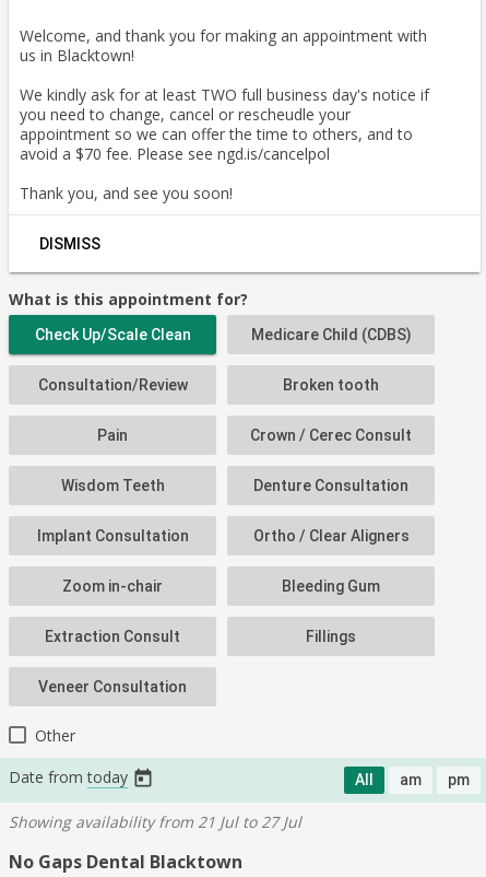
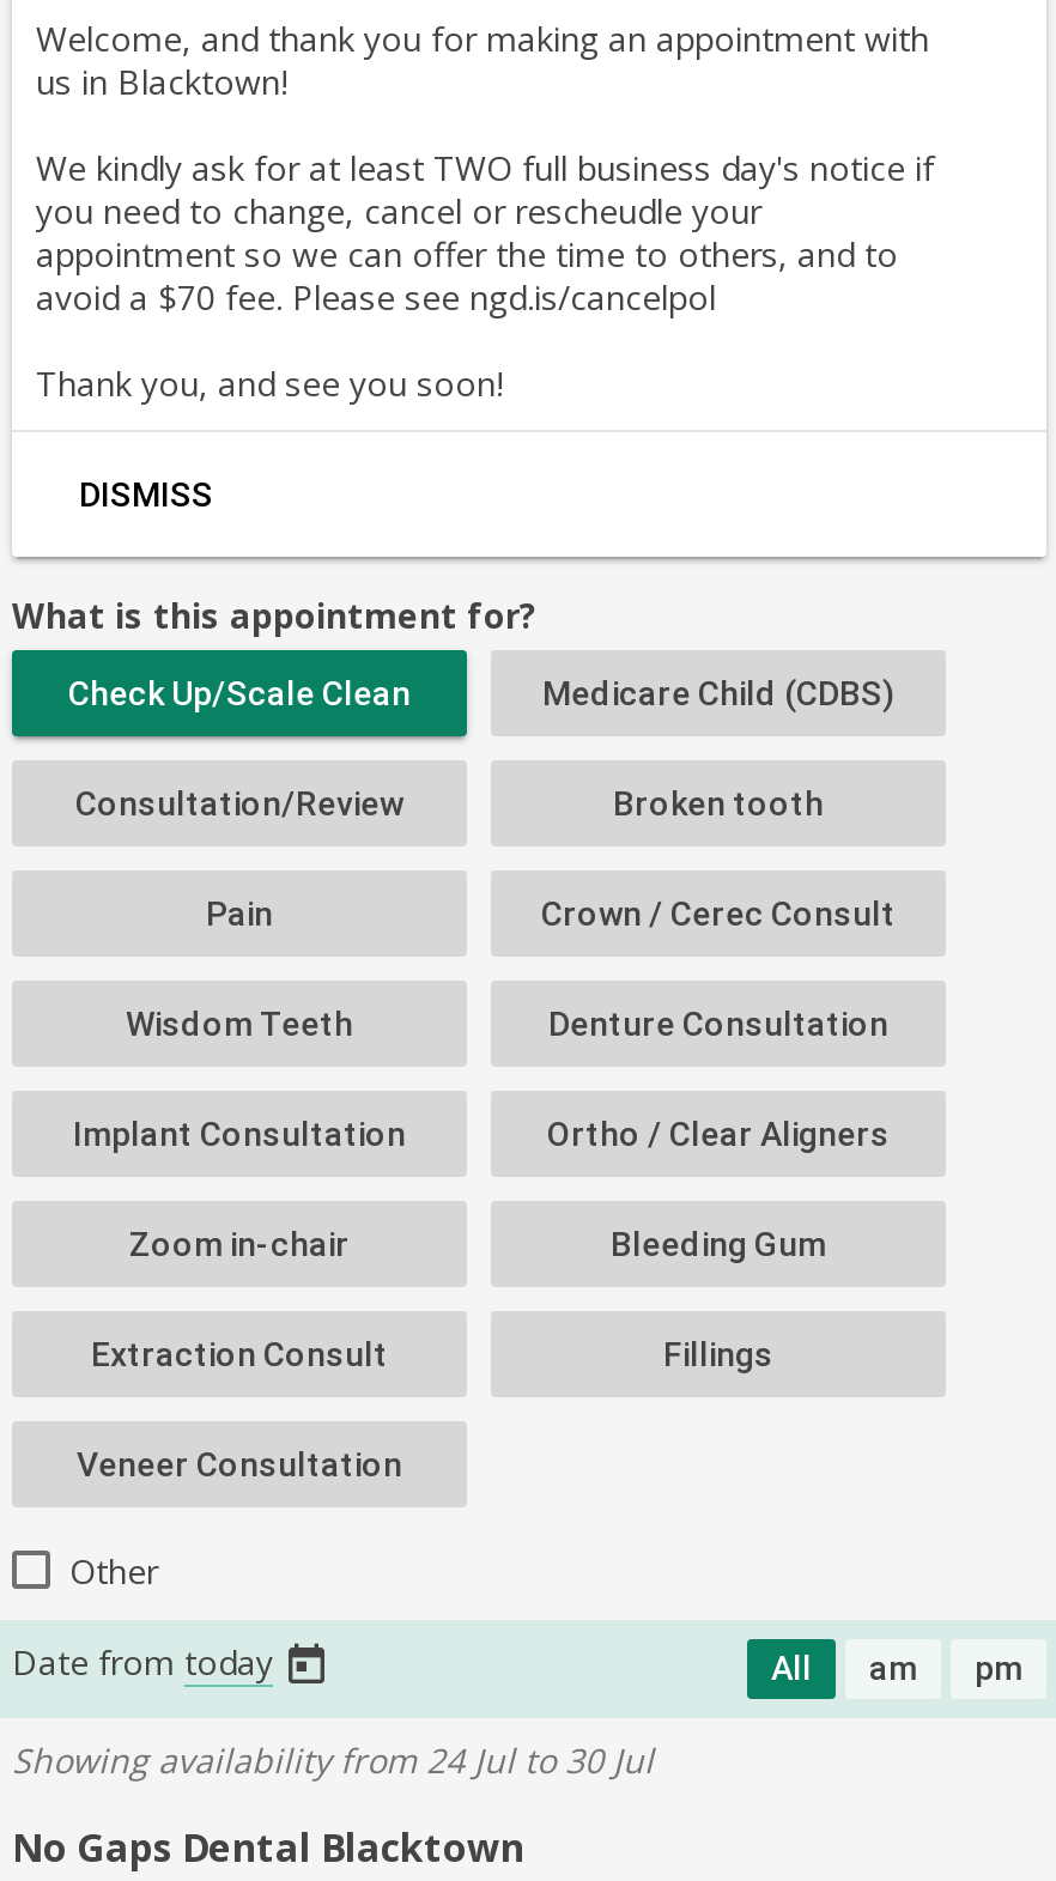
- Showing availability from 21 Jul to 27 Jul
+ Showing availability from 24 Jul to 30 Jul
